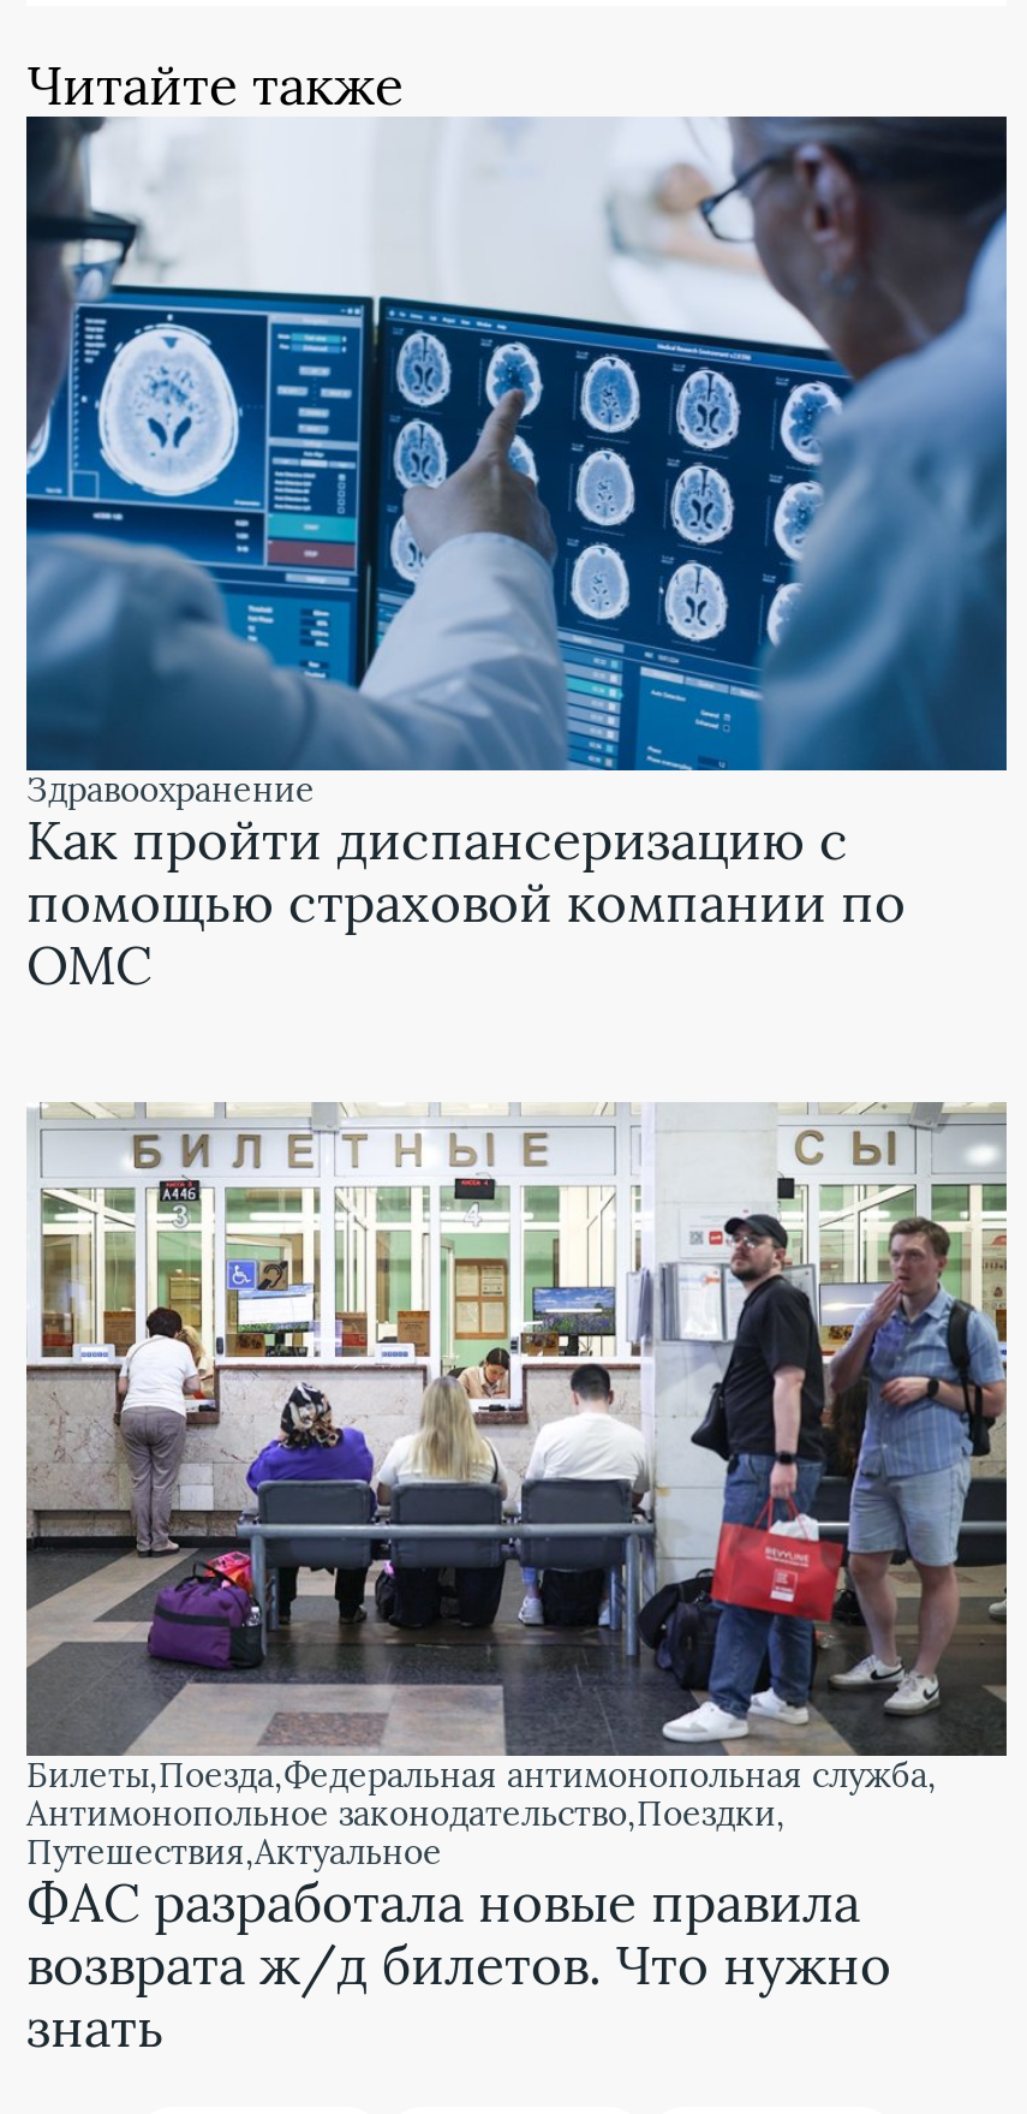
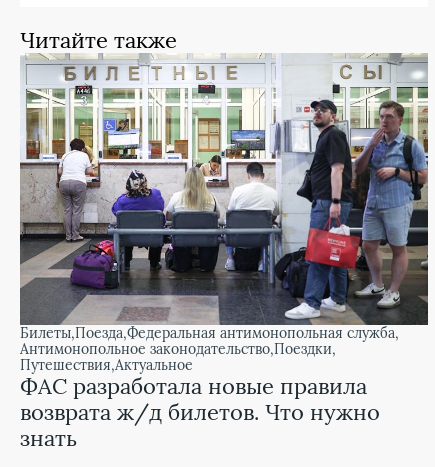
- [image]
- Здравоохранение
- Как пройти диспансеризацию с
- помощью страховой компании по
- ОМС
